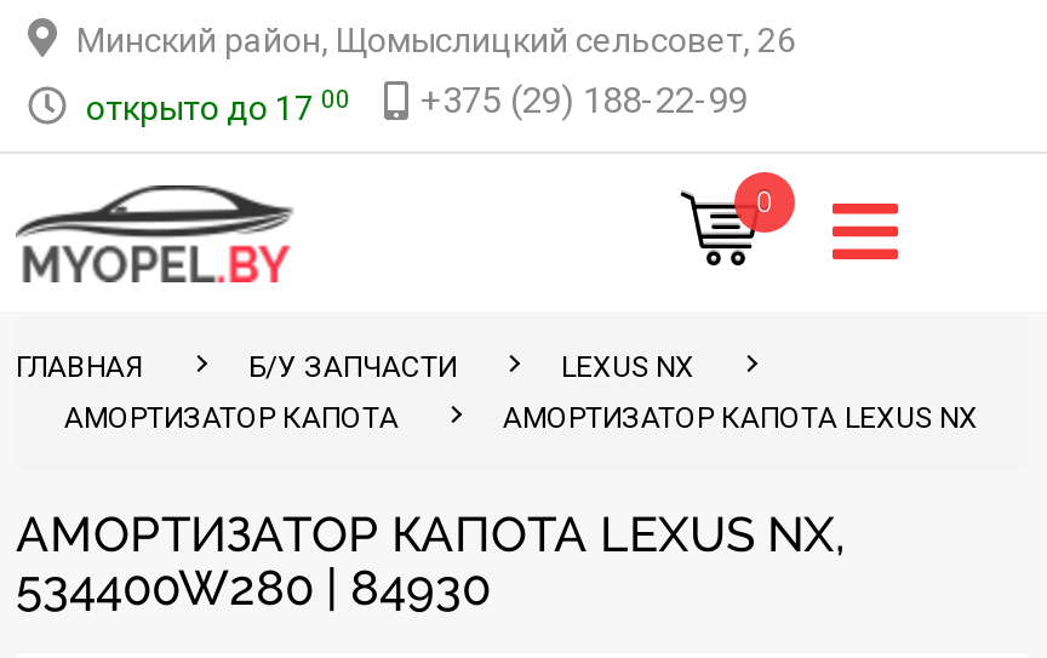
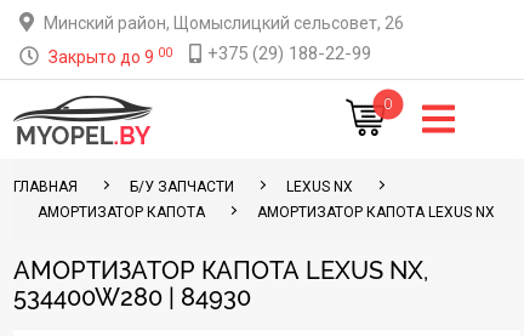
- открыто до 17 00 +375 (29) 188-22-99
+ Закрыто до 9 00 +375 (29) 188-22-99
